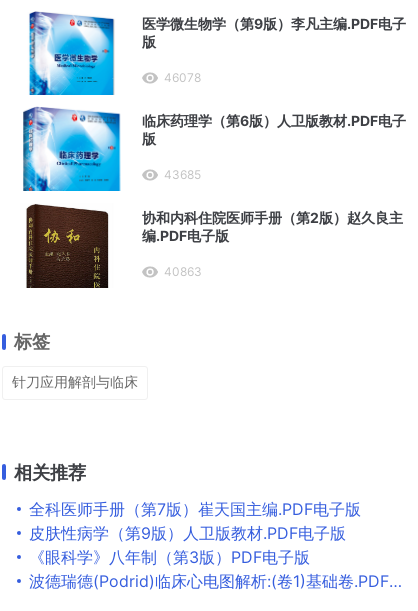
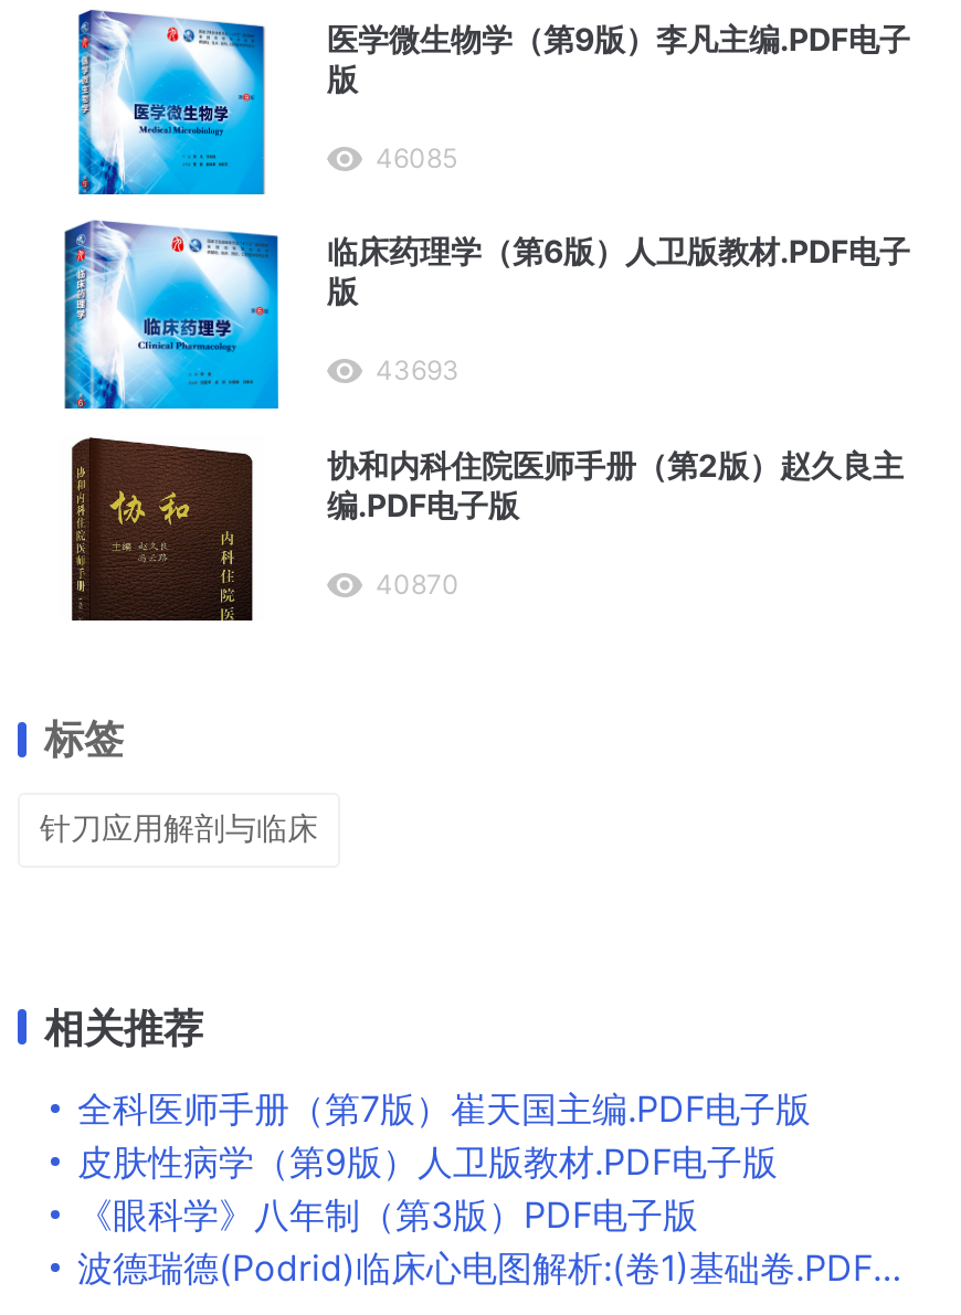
- 46078
+ 46085

- 43685
+ 43693

- 40863
+ 40870
